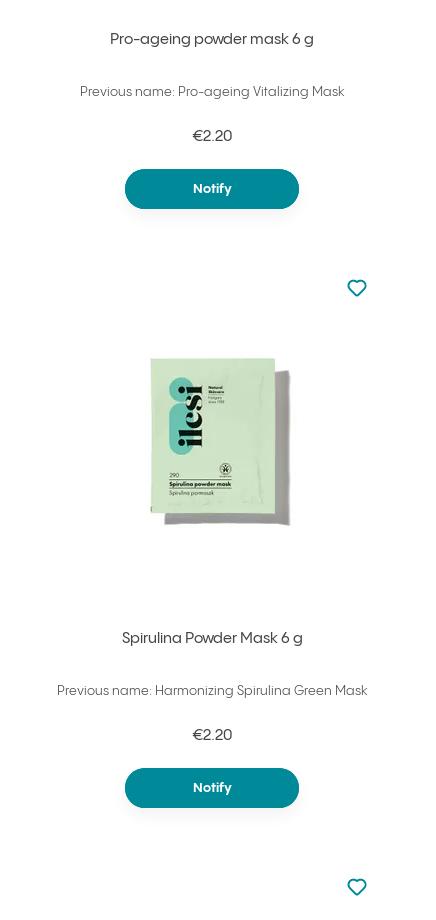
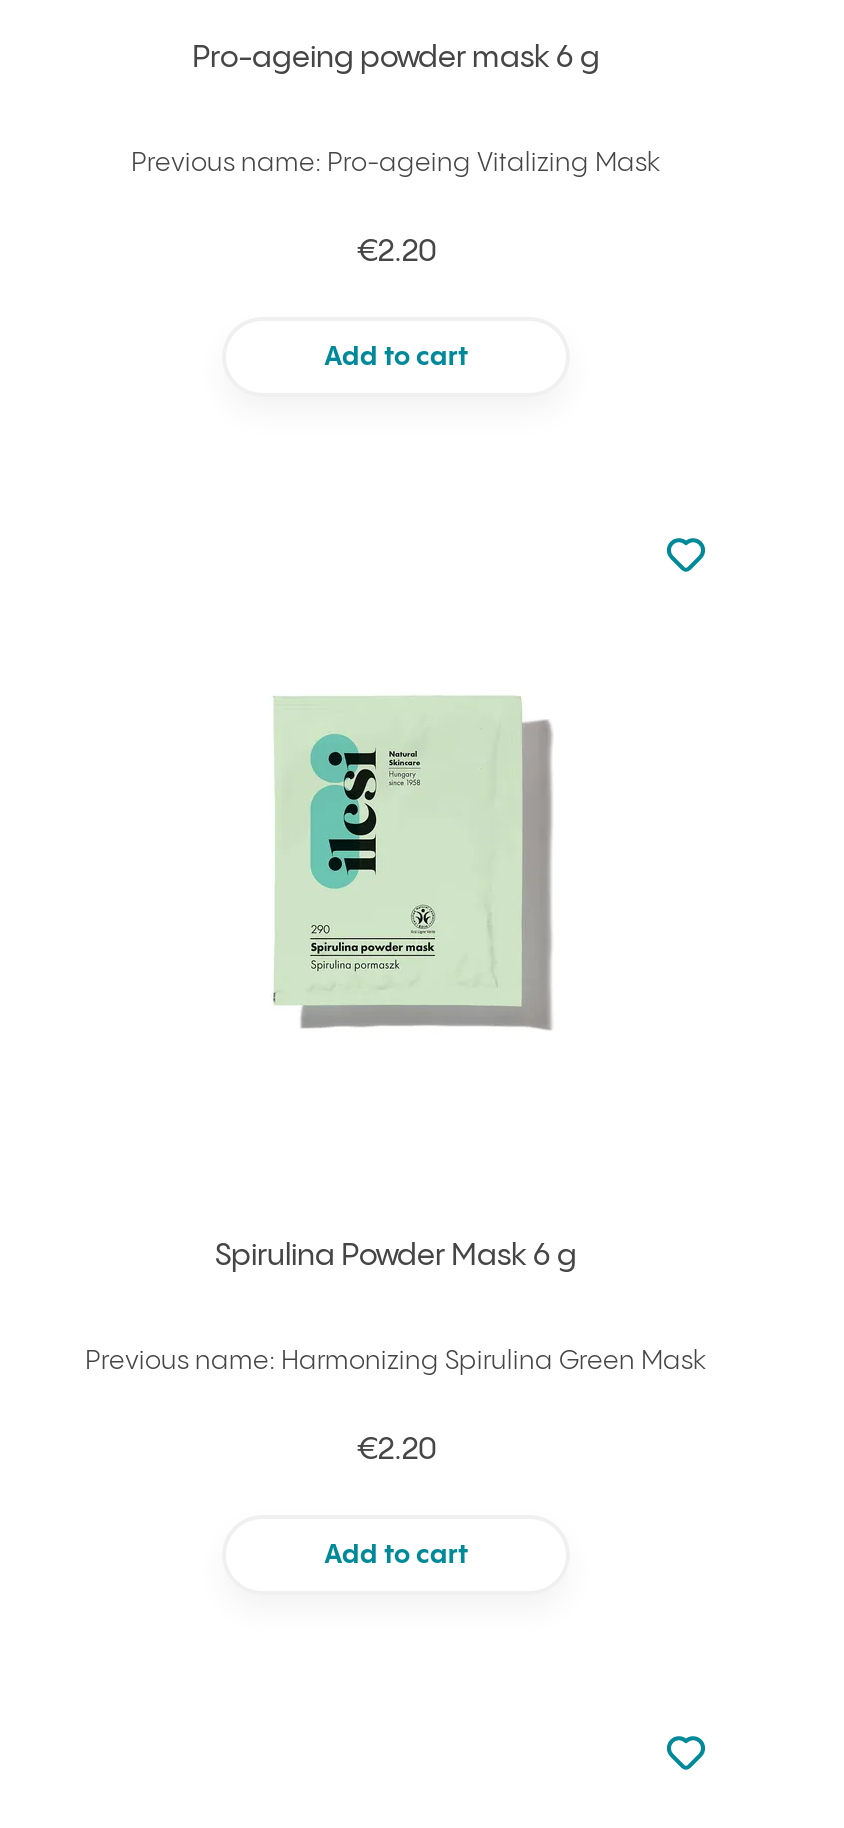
- Notify
+ Add to cart

- Notify
+ Add to cart
